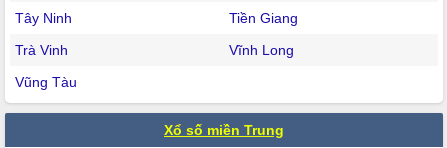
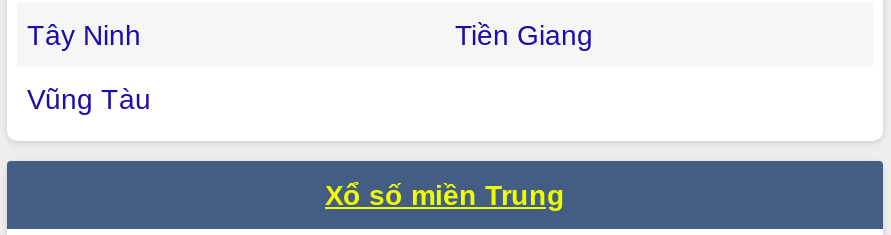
- Trà Vinh
- Vĩnh Long
